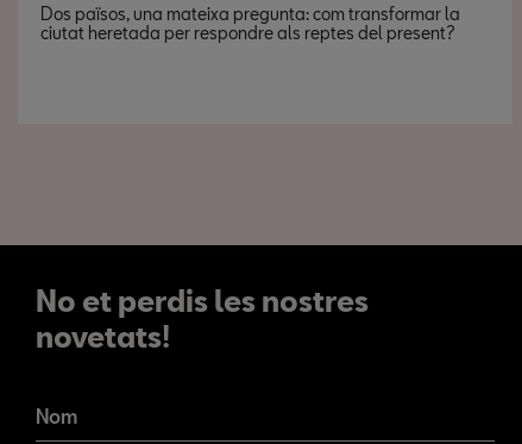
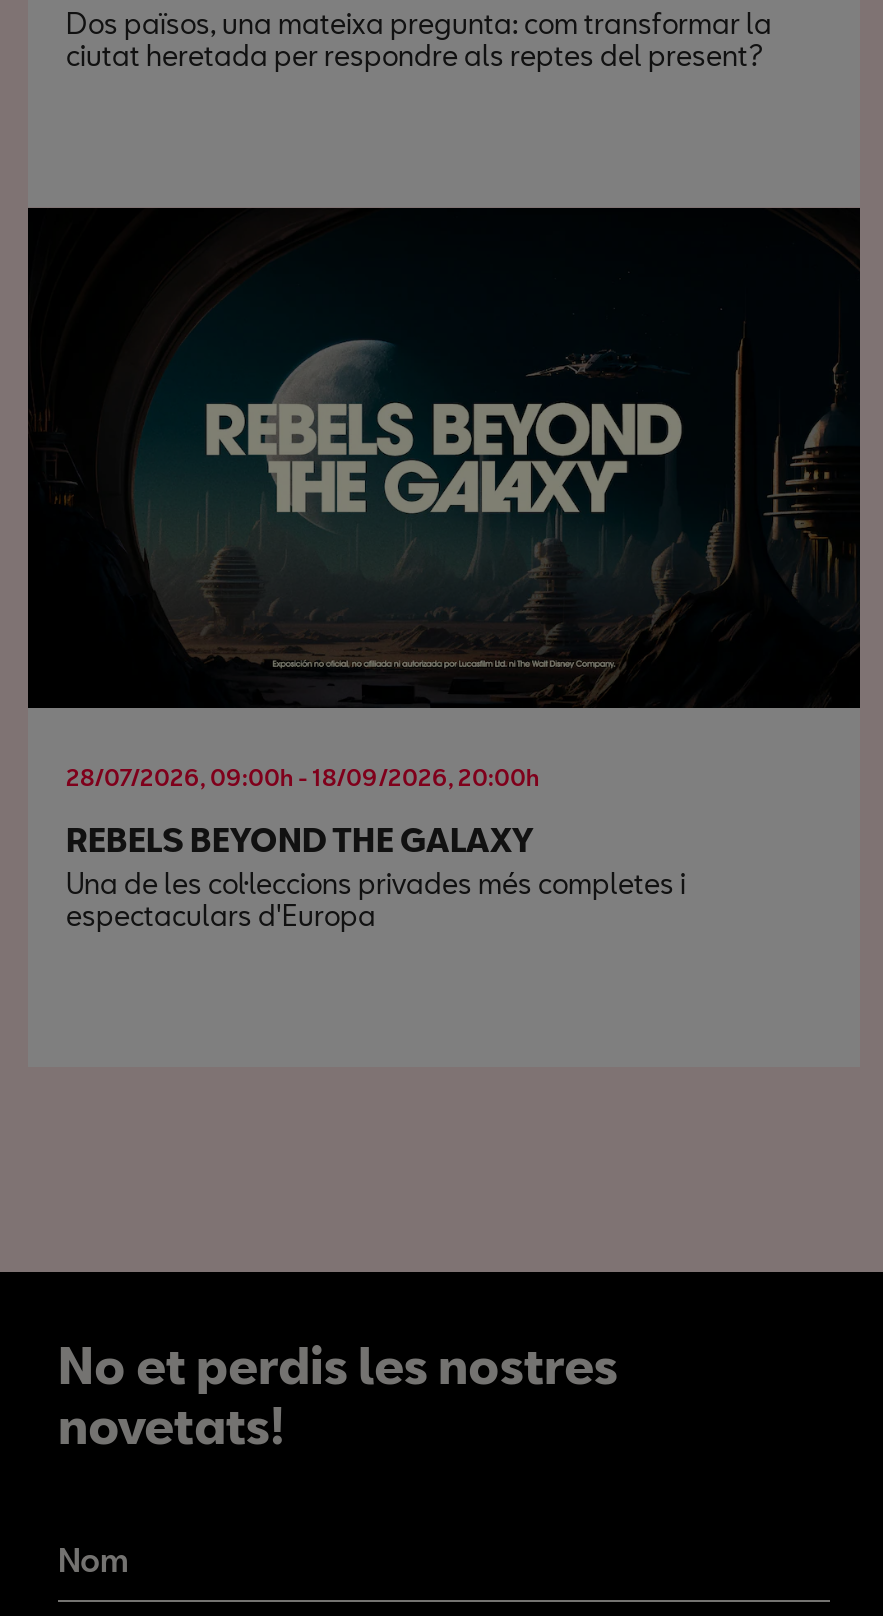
+ [image]
+ 28/07/2026, 09:00h - 18/09/2026, 20:00h
+ REBELS BEYOND THE GALAXY
+ Una de les col·leccions privades més completes i
+ espectaculars d'Europa
